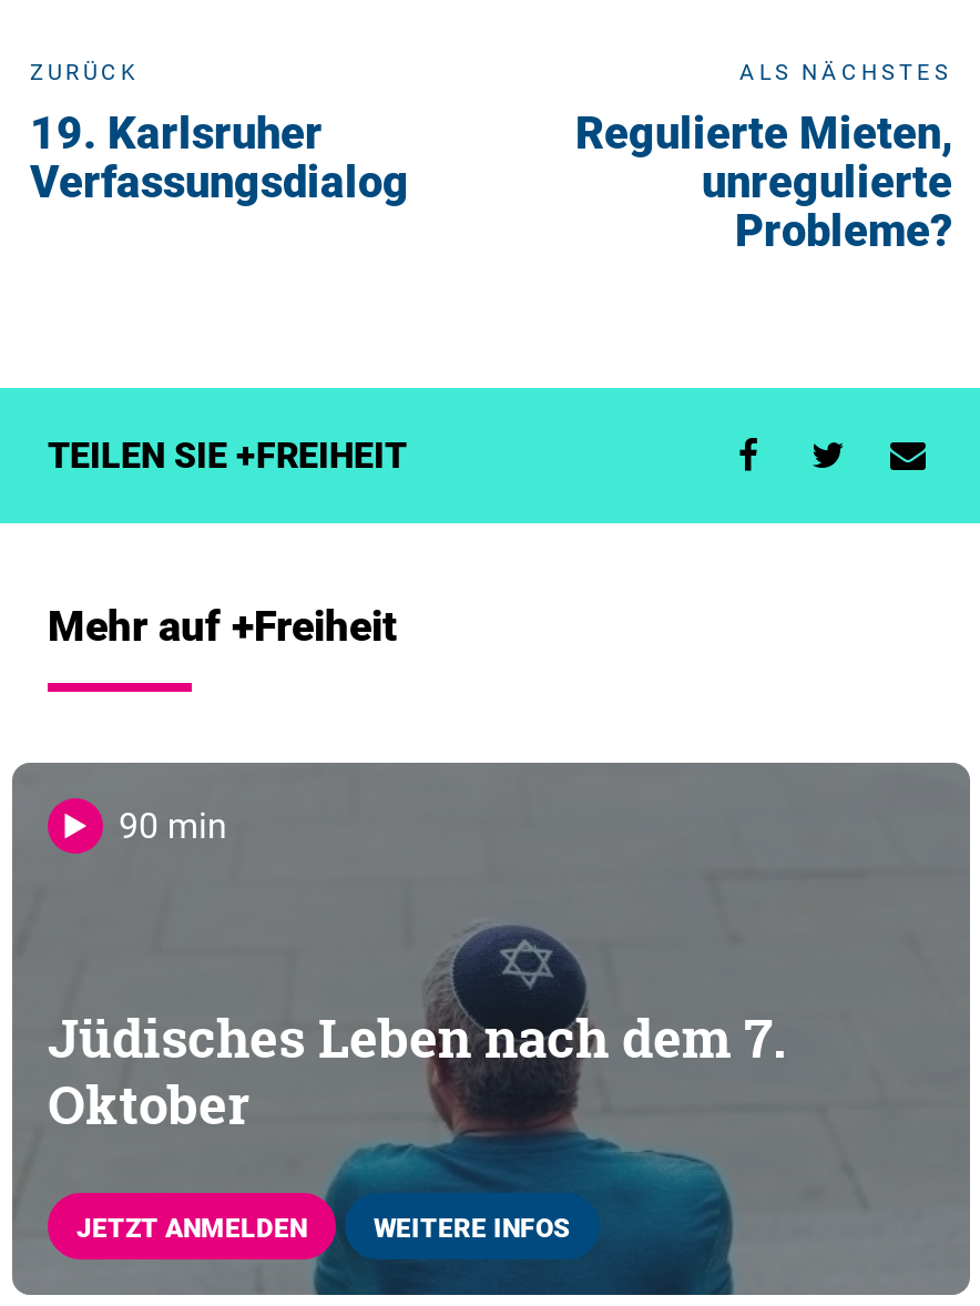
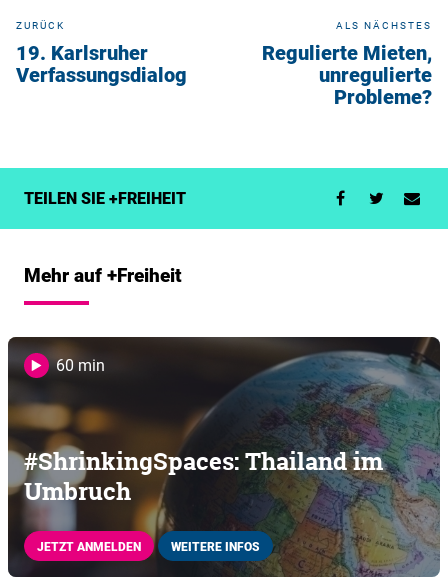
- [image]
- 90 min
+ [image]
+ 60 min

- Jüdisches Leben nach dem 7.
- Oktober
+ #ShrinkingSpaces: Thailand im
+ Umbruch
